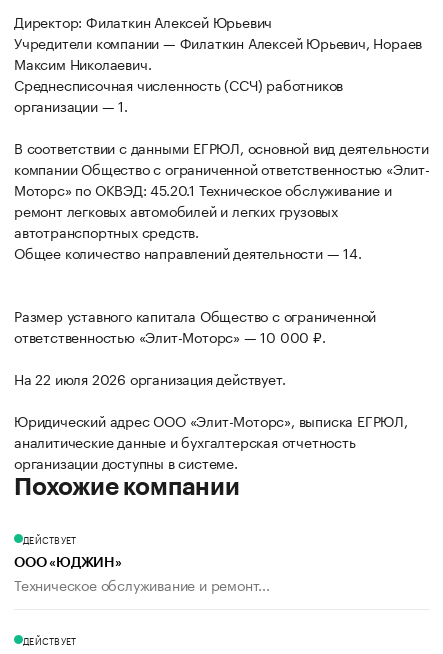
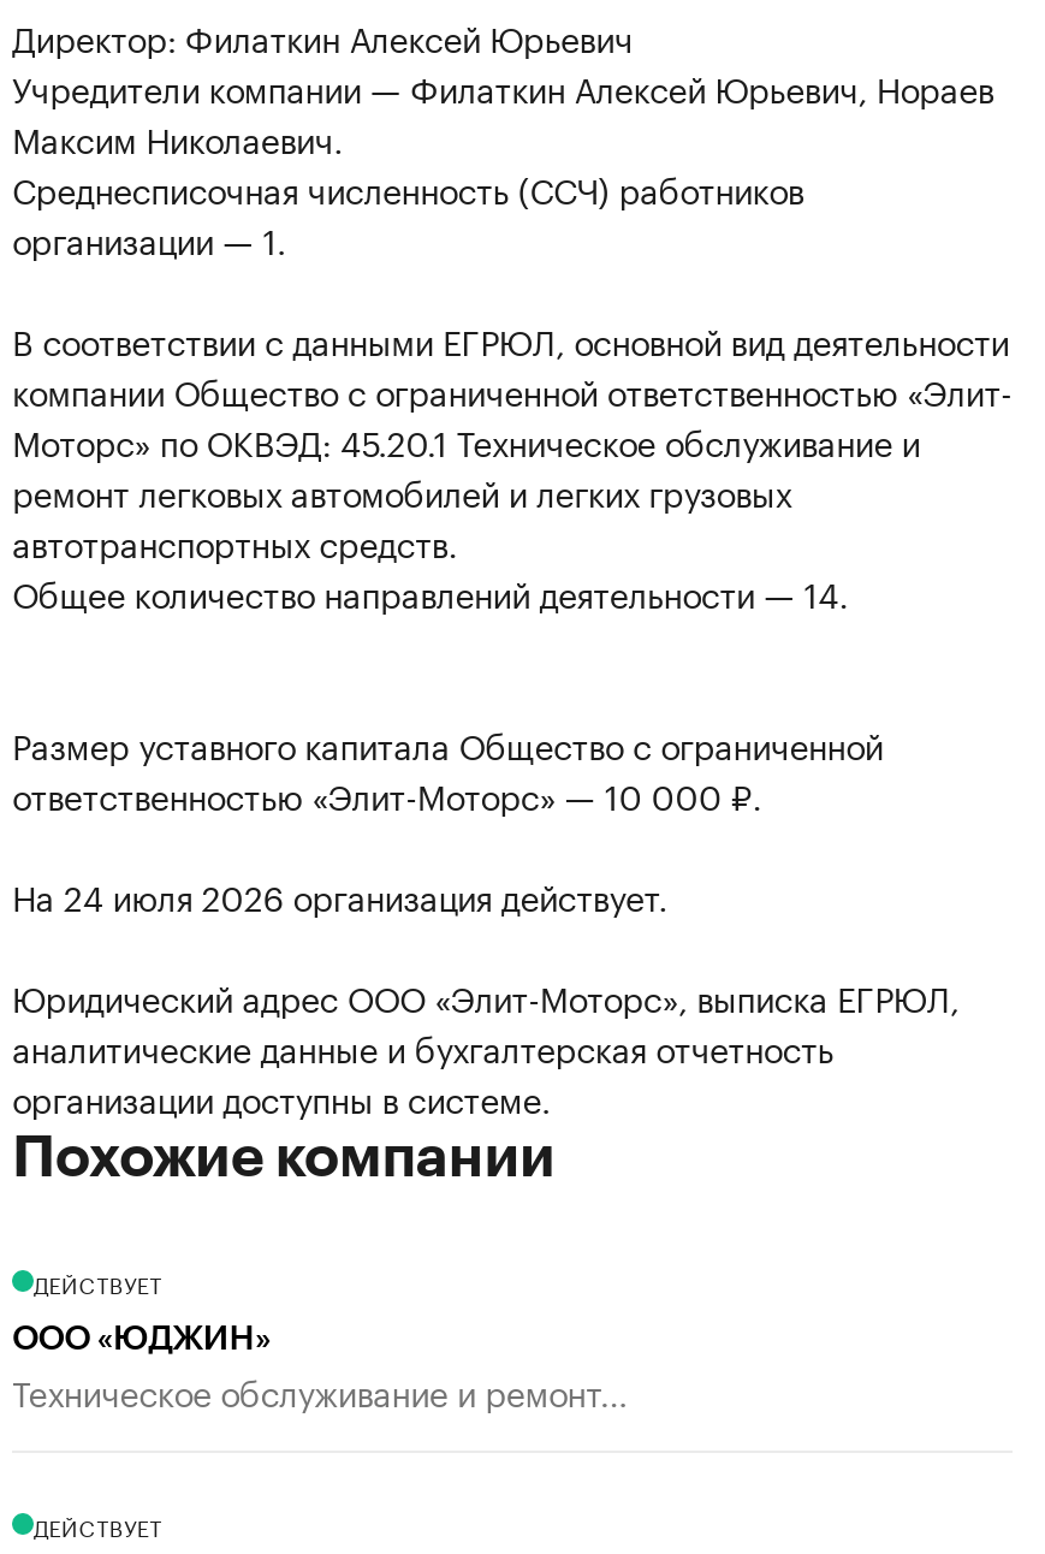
- На 22 июля 2026 организация действует.
+ На 24 июля 2026 организация действует.
